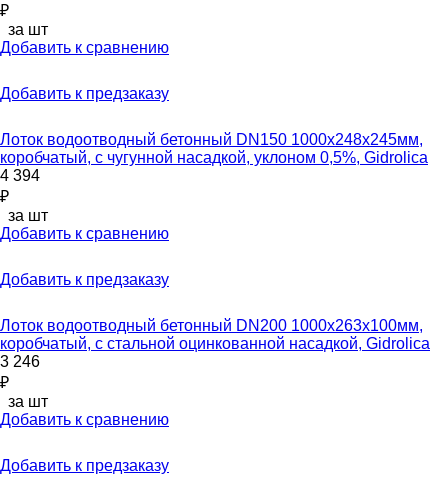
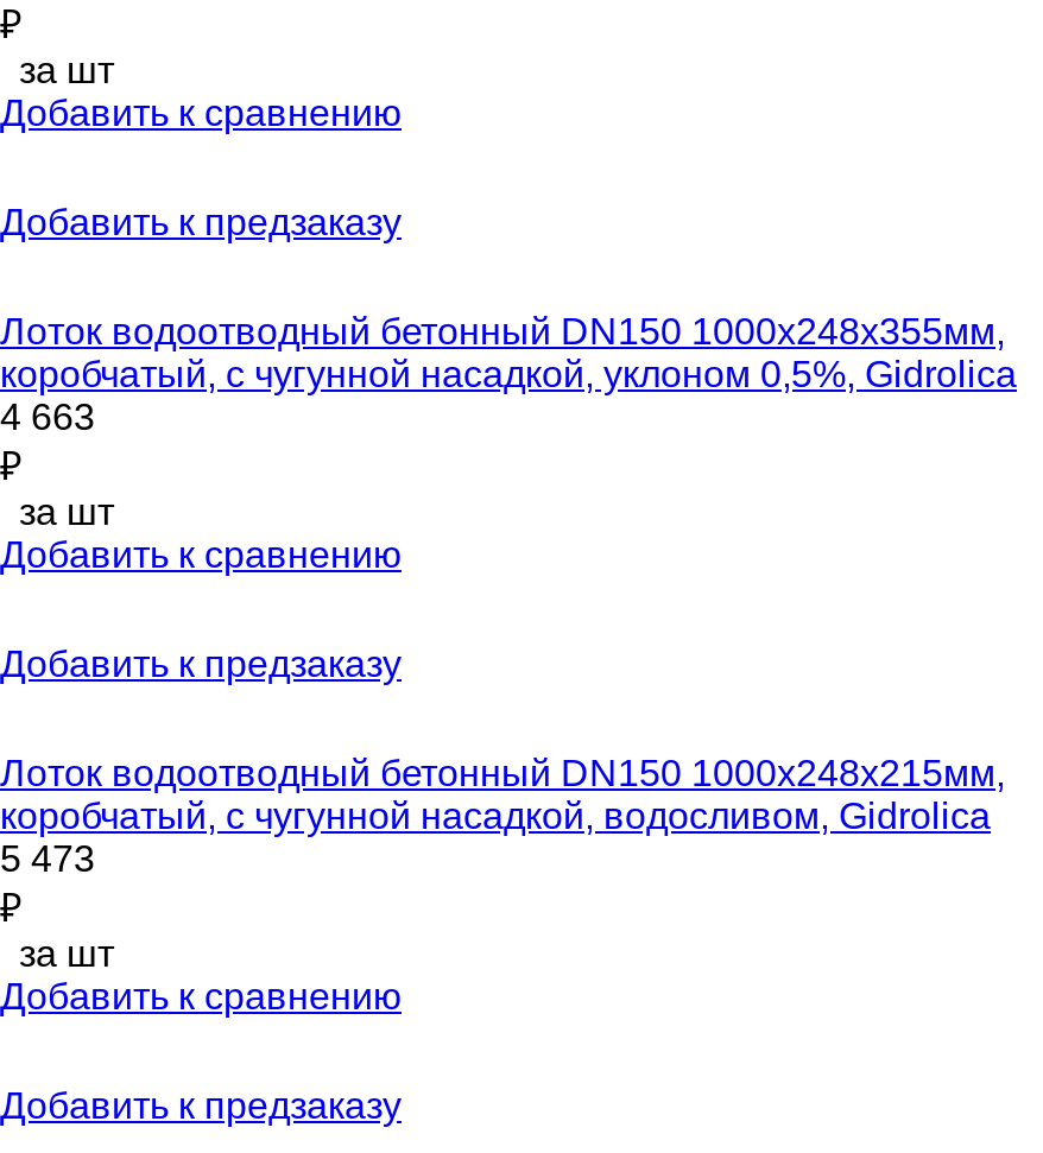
- Лоток водоотводный бетонный DN150 1000x248x245мм,
+ Лоток водоотводный бетонный DN150 1000x248x355мм,

- 4 394
+ 4 663

- Лоток водоотводный бетонный DN200 1000x263x100мм,
+ Лоток водоотводный бетонный DN150 1000x248x215мм,

- коробчатый, с стальной оцинкованной насадкой, Gidrolica
+ коробчатый, с чугунной насадкой, водосливом, Gidrolica

- 3 246
+ 5 473
